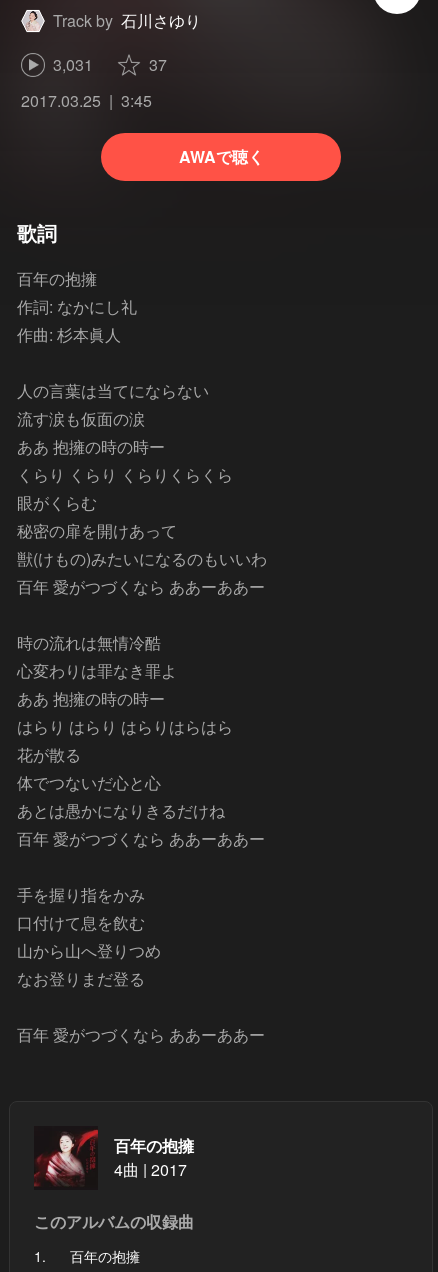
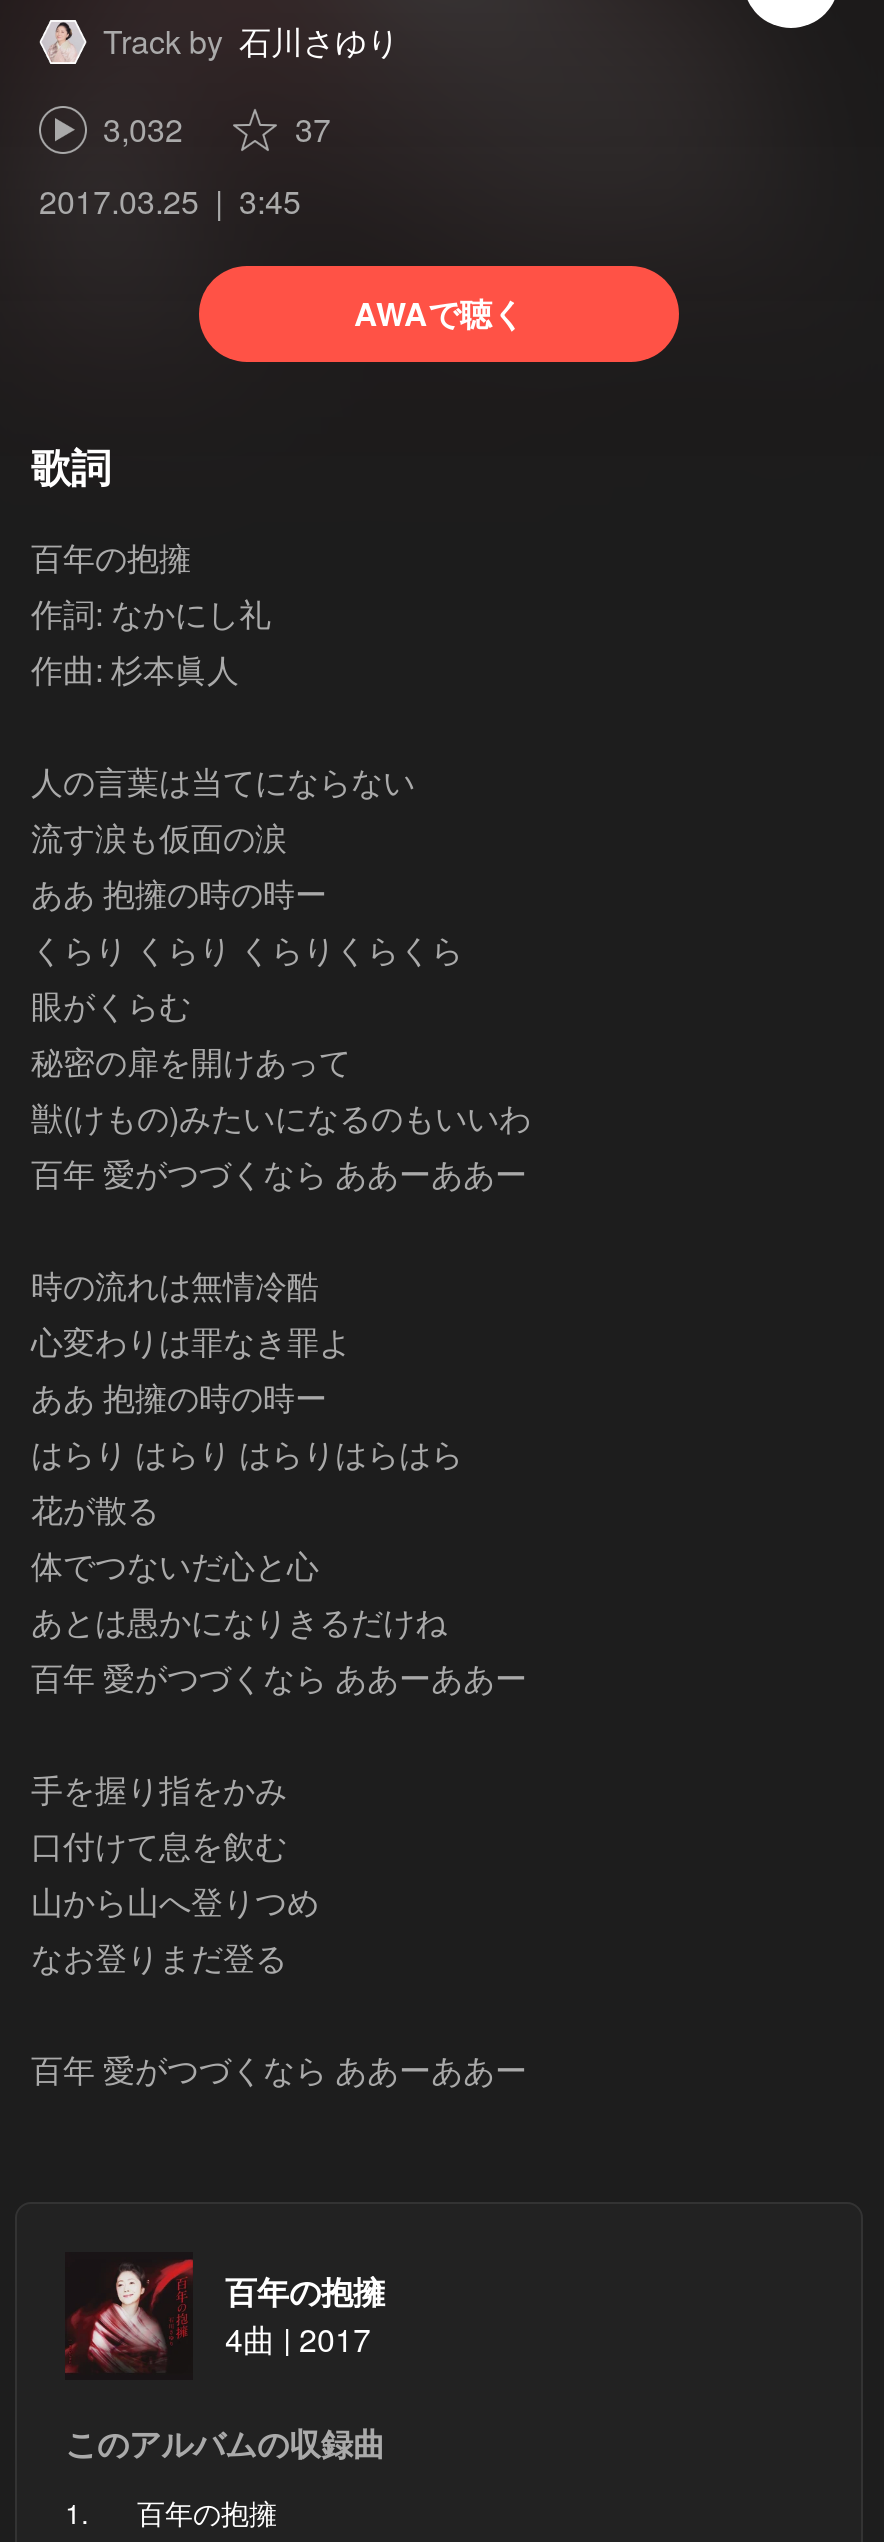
- 3,031
+ 3,032
